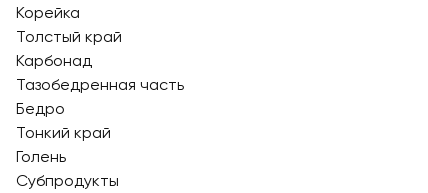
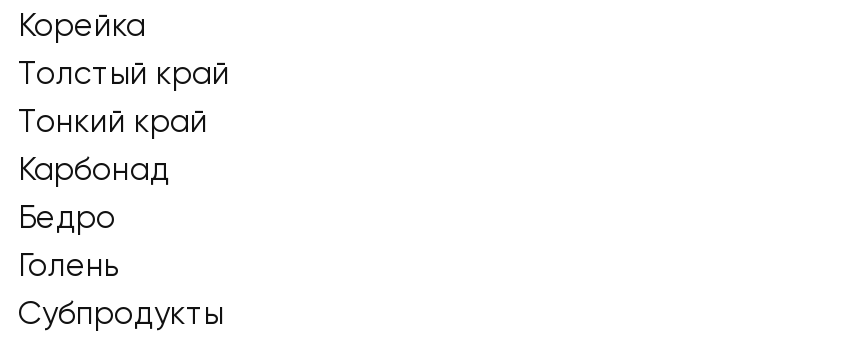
moved down: Карбонад

- Тазобедренная часть

moved up: Тонкий край
